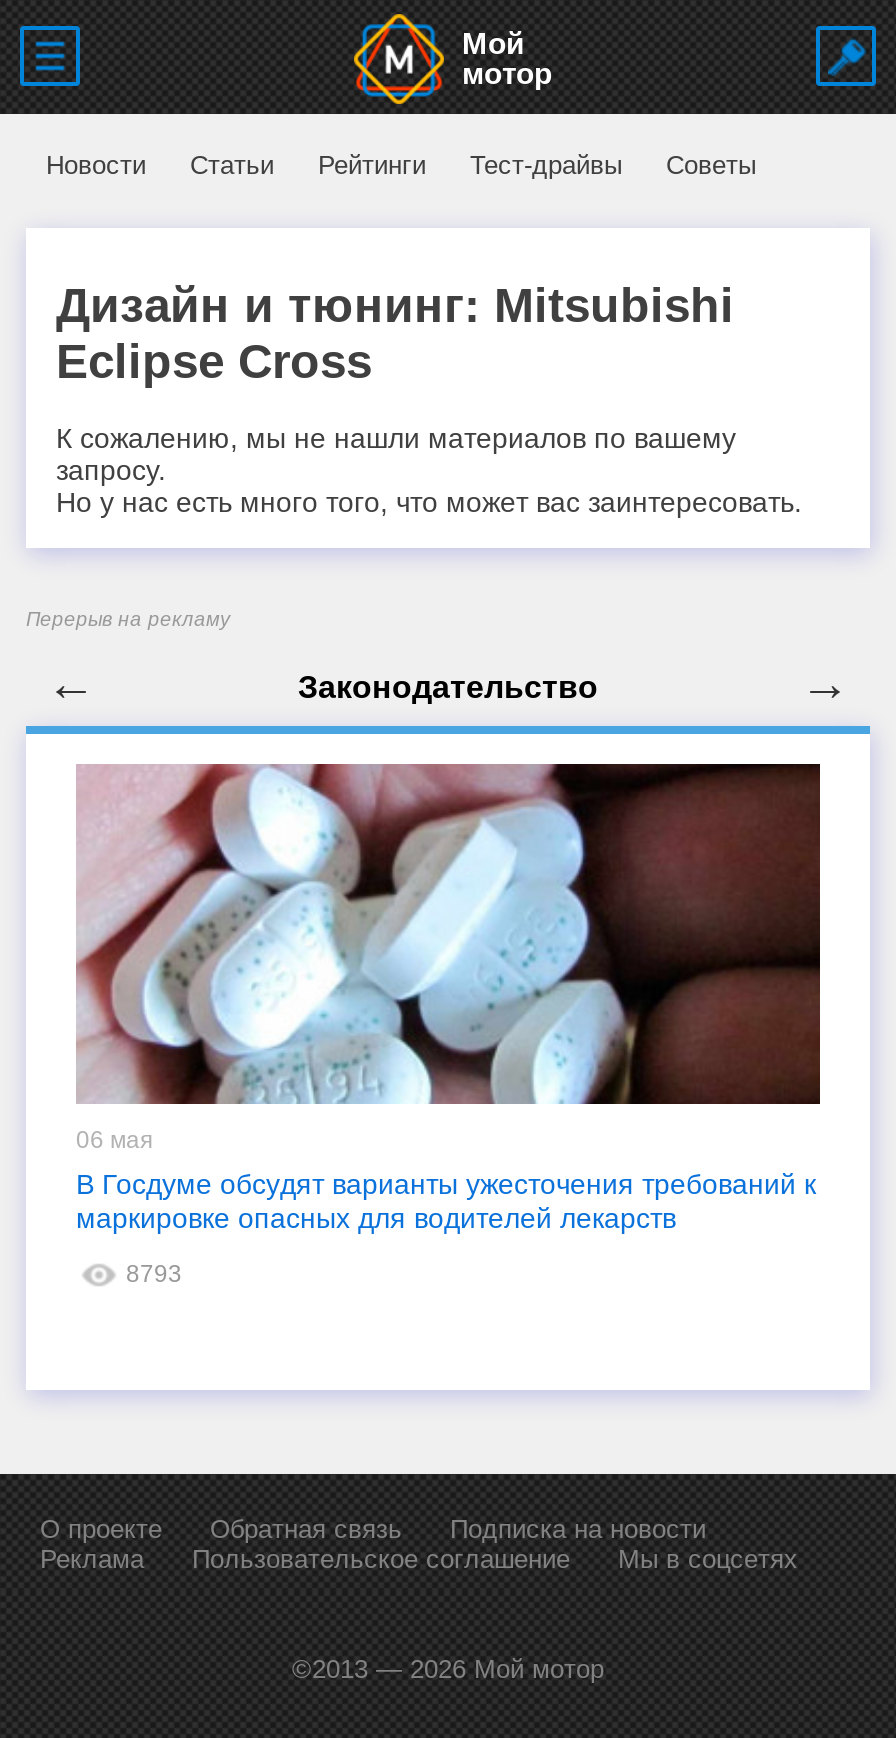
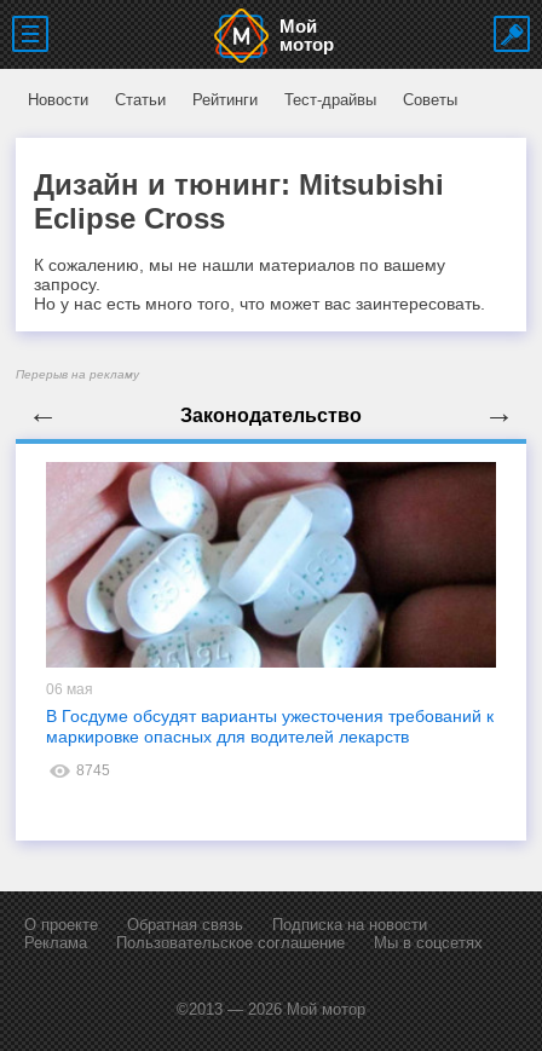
- 8793
+ 8745
